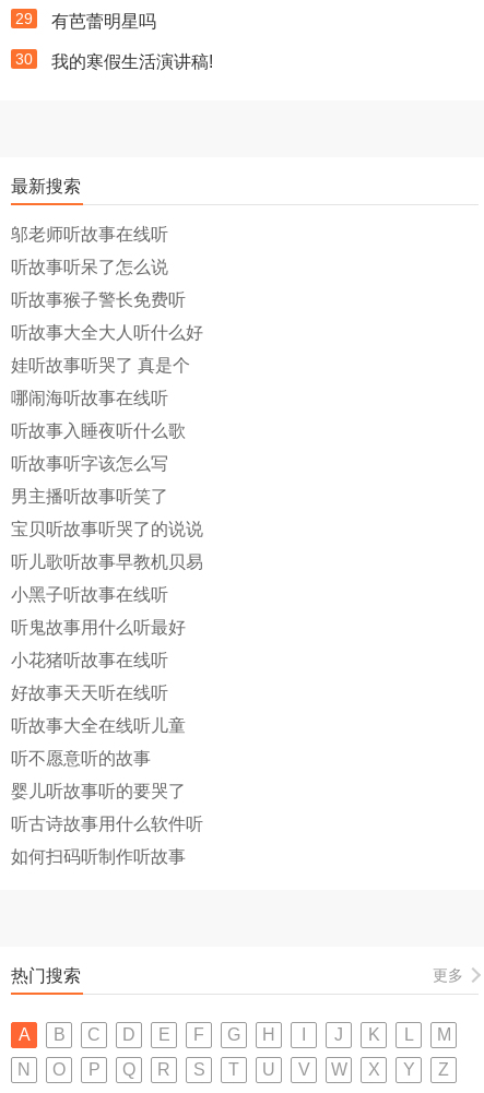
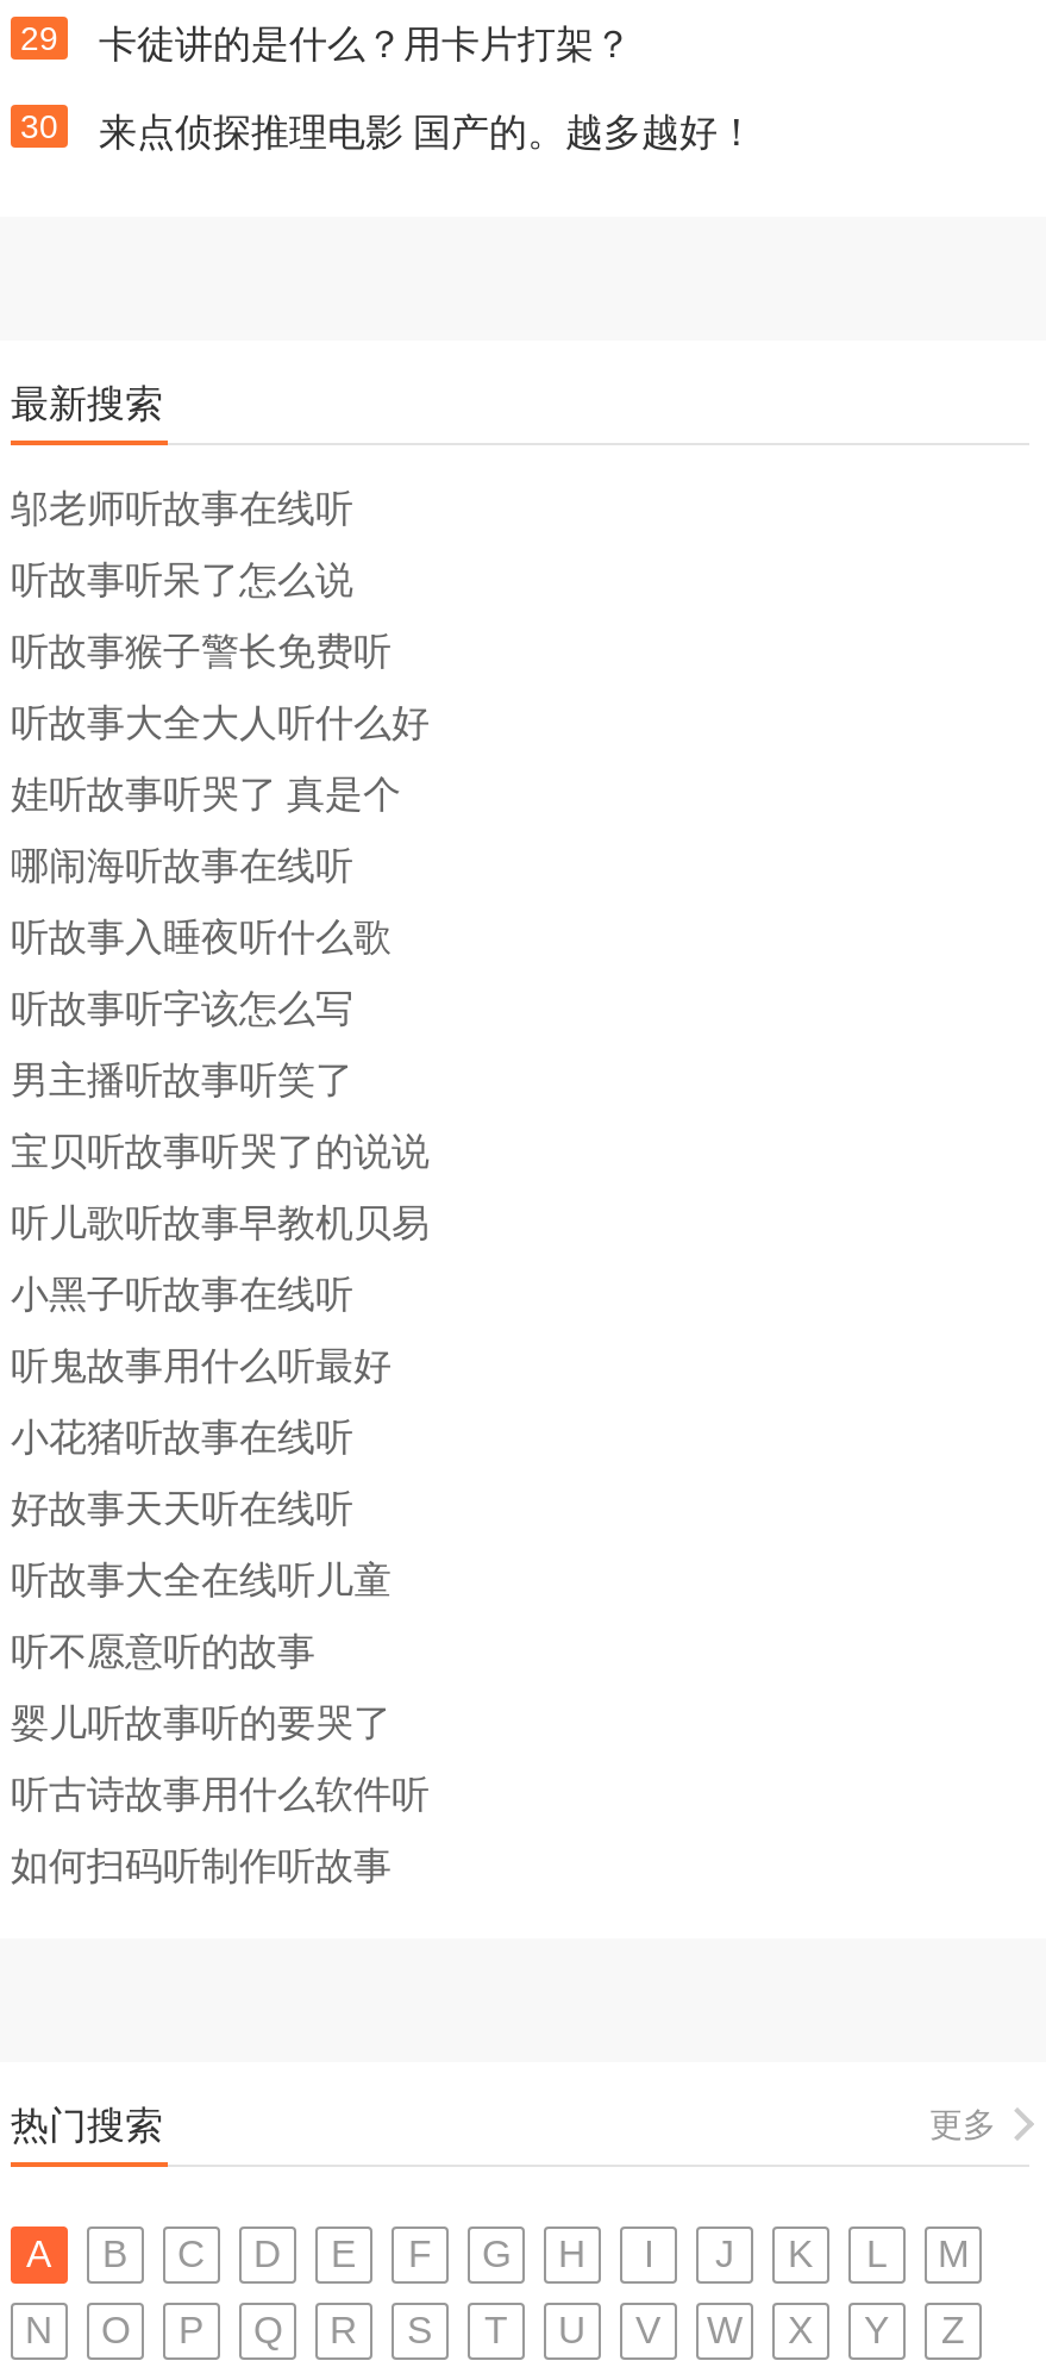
- 有芭蕾明星吗
+ 卡徒讲的是什么？用卡片打架？

- 我的寒假生活演讲稿!
+ 来点侦探推理电影 国产的。越多越好！
